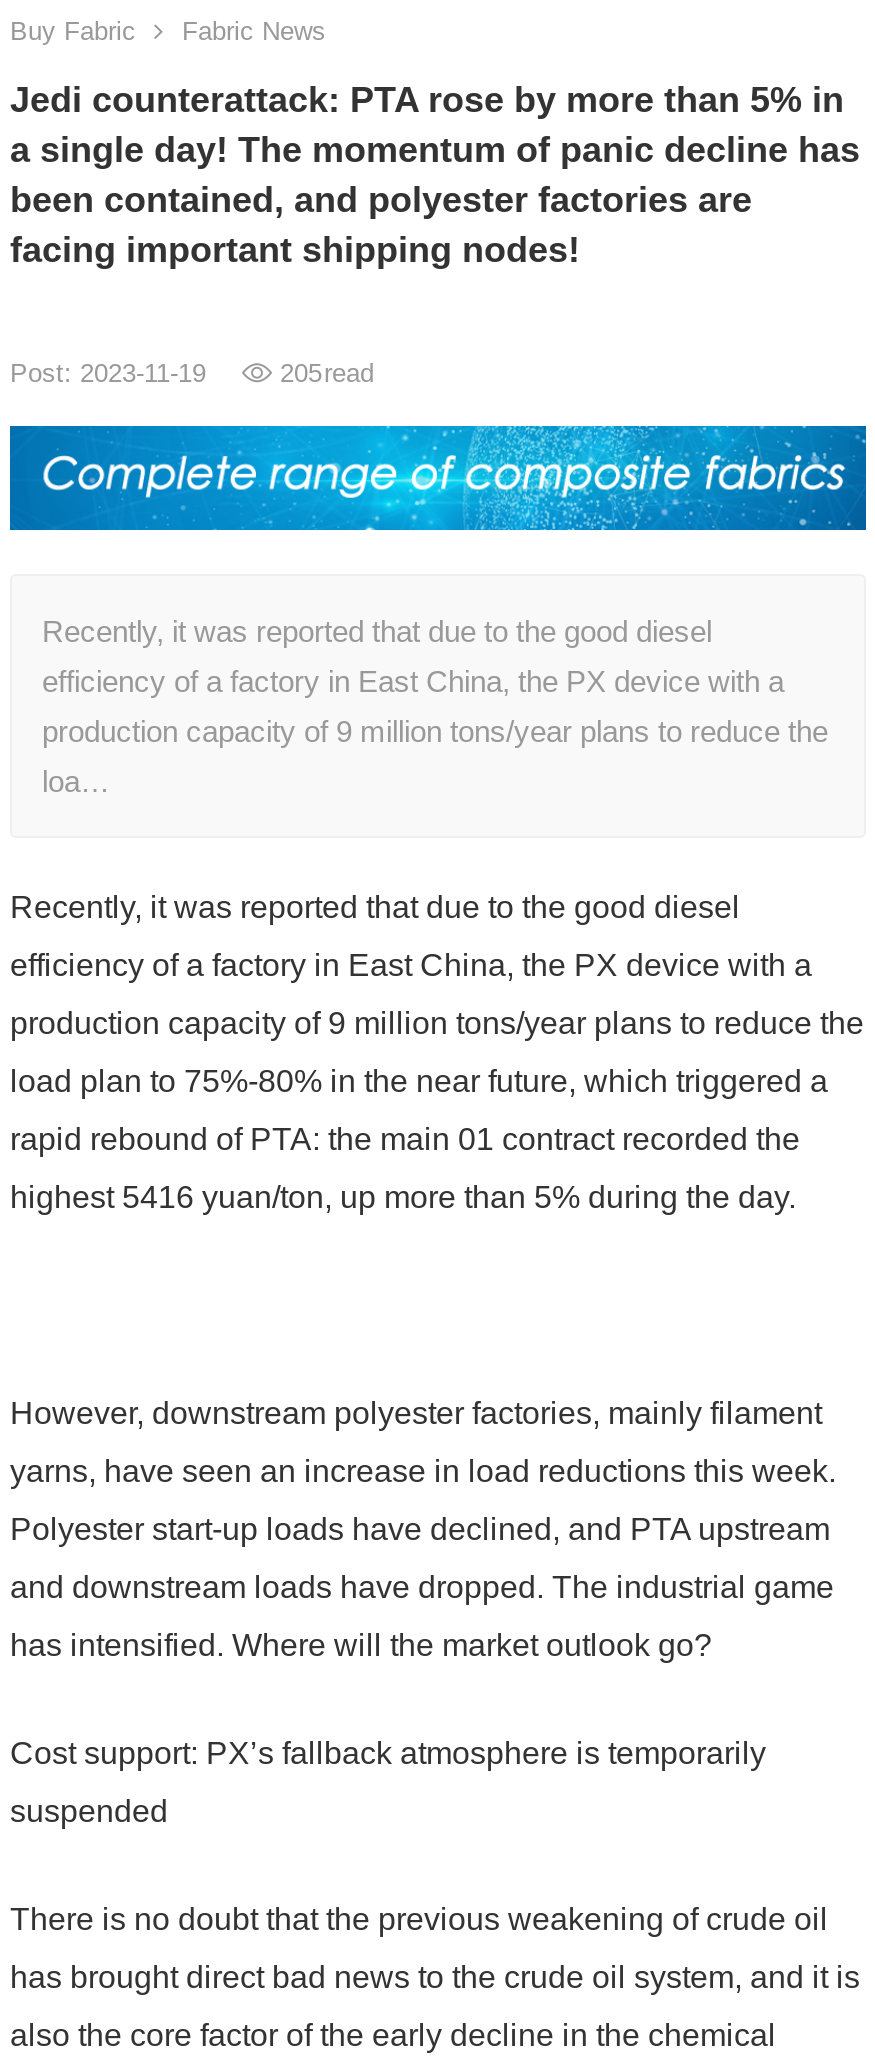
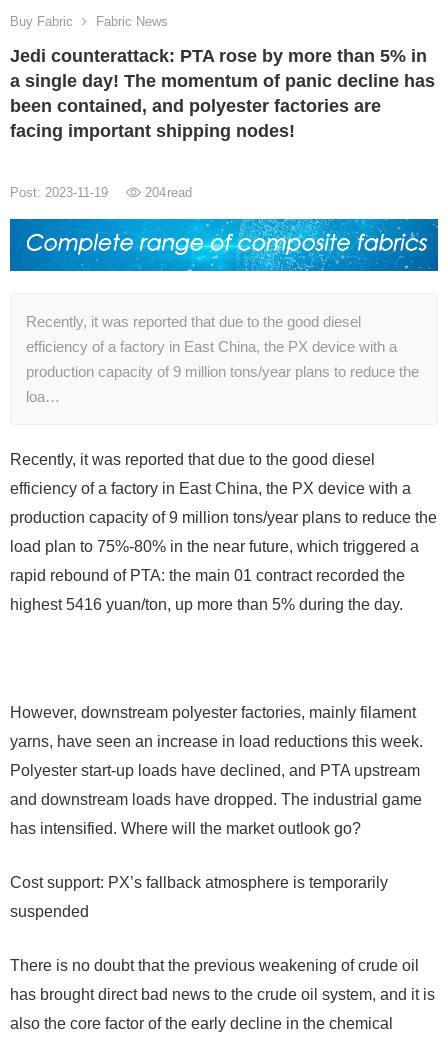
- Post: 2023-11-19 205read
+ Post: 2023-11-19 204read
